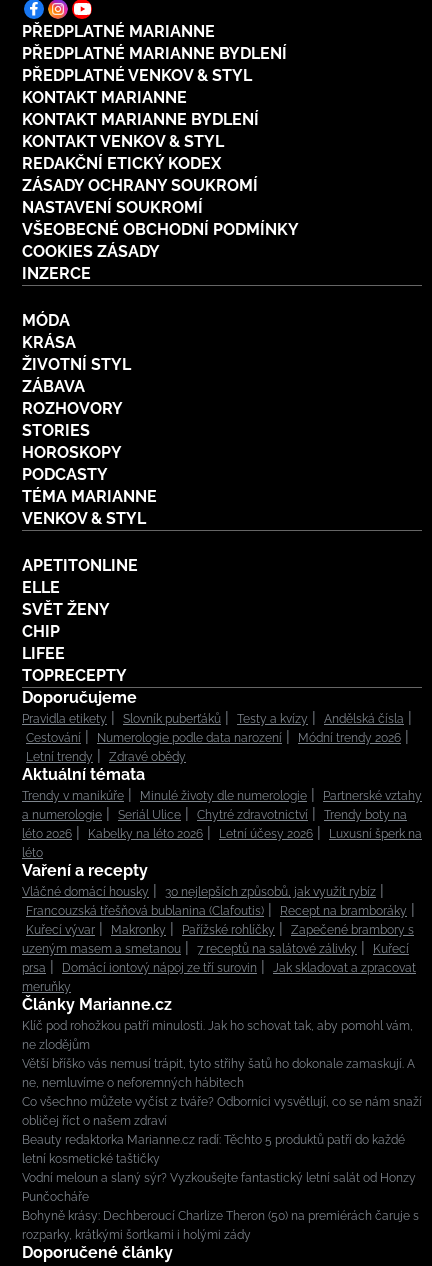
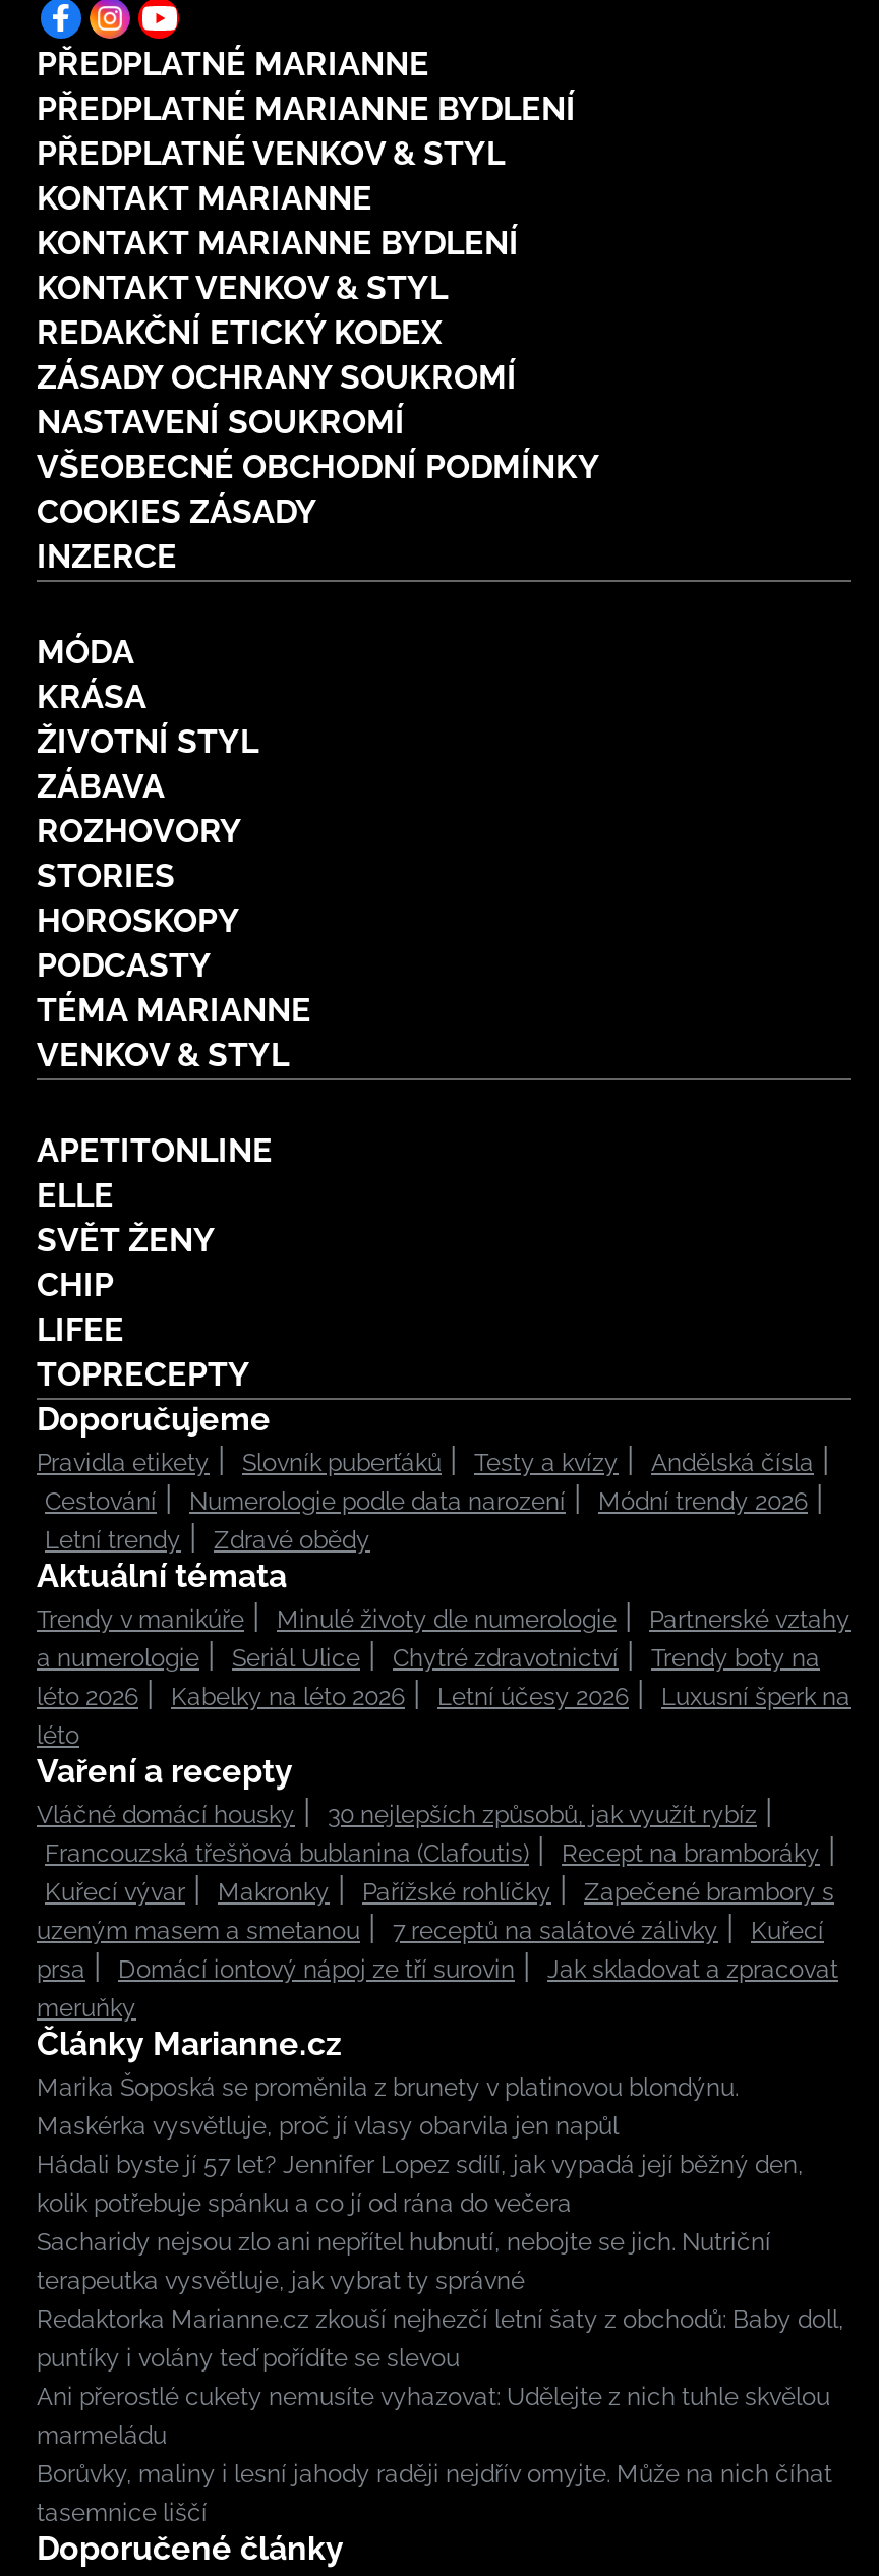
- Klíč pod rohožkou patří minulosti. Jak ho schovat tak, aby pomohl vám,
- ne zlodějům
- Větší bříško vás nemusí trápit, tyto střihy šatů ho dokonale zamaskují. A
- ne, nemluvíme o neforemných hábitech
- Co všechno můžete vyčíst z tváře? Odborníci vysvětlují, co se nám snaží
- obličej říct o našem zdraví
- Beauty redaktorka Marianne.cz radí: Těchto 5 produktů patří do každé
- letní kosmetické taštičky
- Vodní meloun a slaný sýr? Vyzkoušejte fantastický letní salát od Honzy
- Punčocháře
- Bohyně krásy: Dechberoucí Charlize Theron (50) na premiérách čaruje s
- rozparky, krátkými šortkami i holými zády
+ Marika Šoposká se proměnila z brunety v platinovou blondýnu.
+ Maskérka vysvětluje, proč jí vlasy obarvila jen napůl
+ Hádali byste jí 57 let? Jennifer Lopez sdílí, jak vypadá její běžný den,
+ kolik potřebuje spánku a co jí od rána do večera
+ Sacharidy nejsou zlo ani nepřítel hubnutí, nebojte se jich. Nutriční
+ terapeutka vysvětluje, jak vybrat ty správné
+ Redaktorka Marianne.cz zkouší nejhezčí letní šaty z obchodů: Baby doll,
+ puntíky i volány teď pořídíte se slevou
+ Ani přerostlé cukety nemusíte vyhazovat: Udělejte z nich tuhle skvělou
+ marmeládu
+ Borůvky, maliny i lesní jahody raději nejdřív omyjte. Může na nich číhat
+ tasemnice liščí
